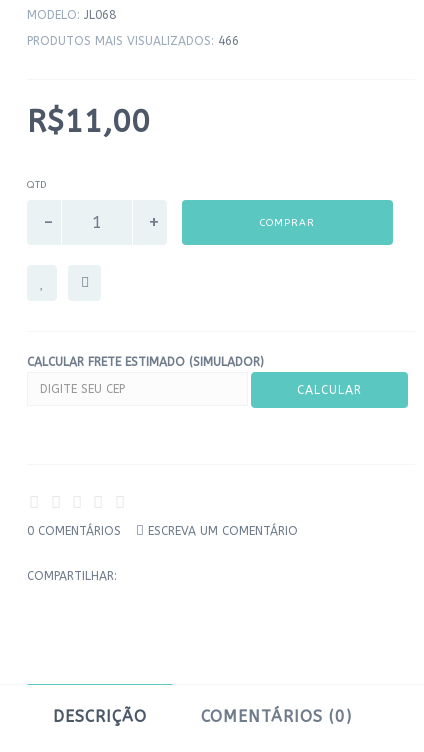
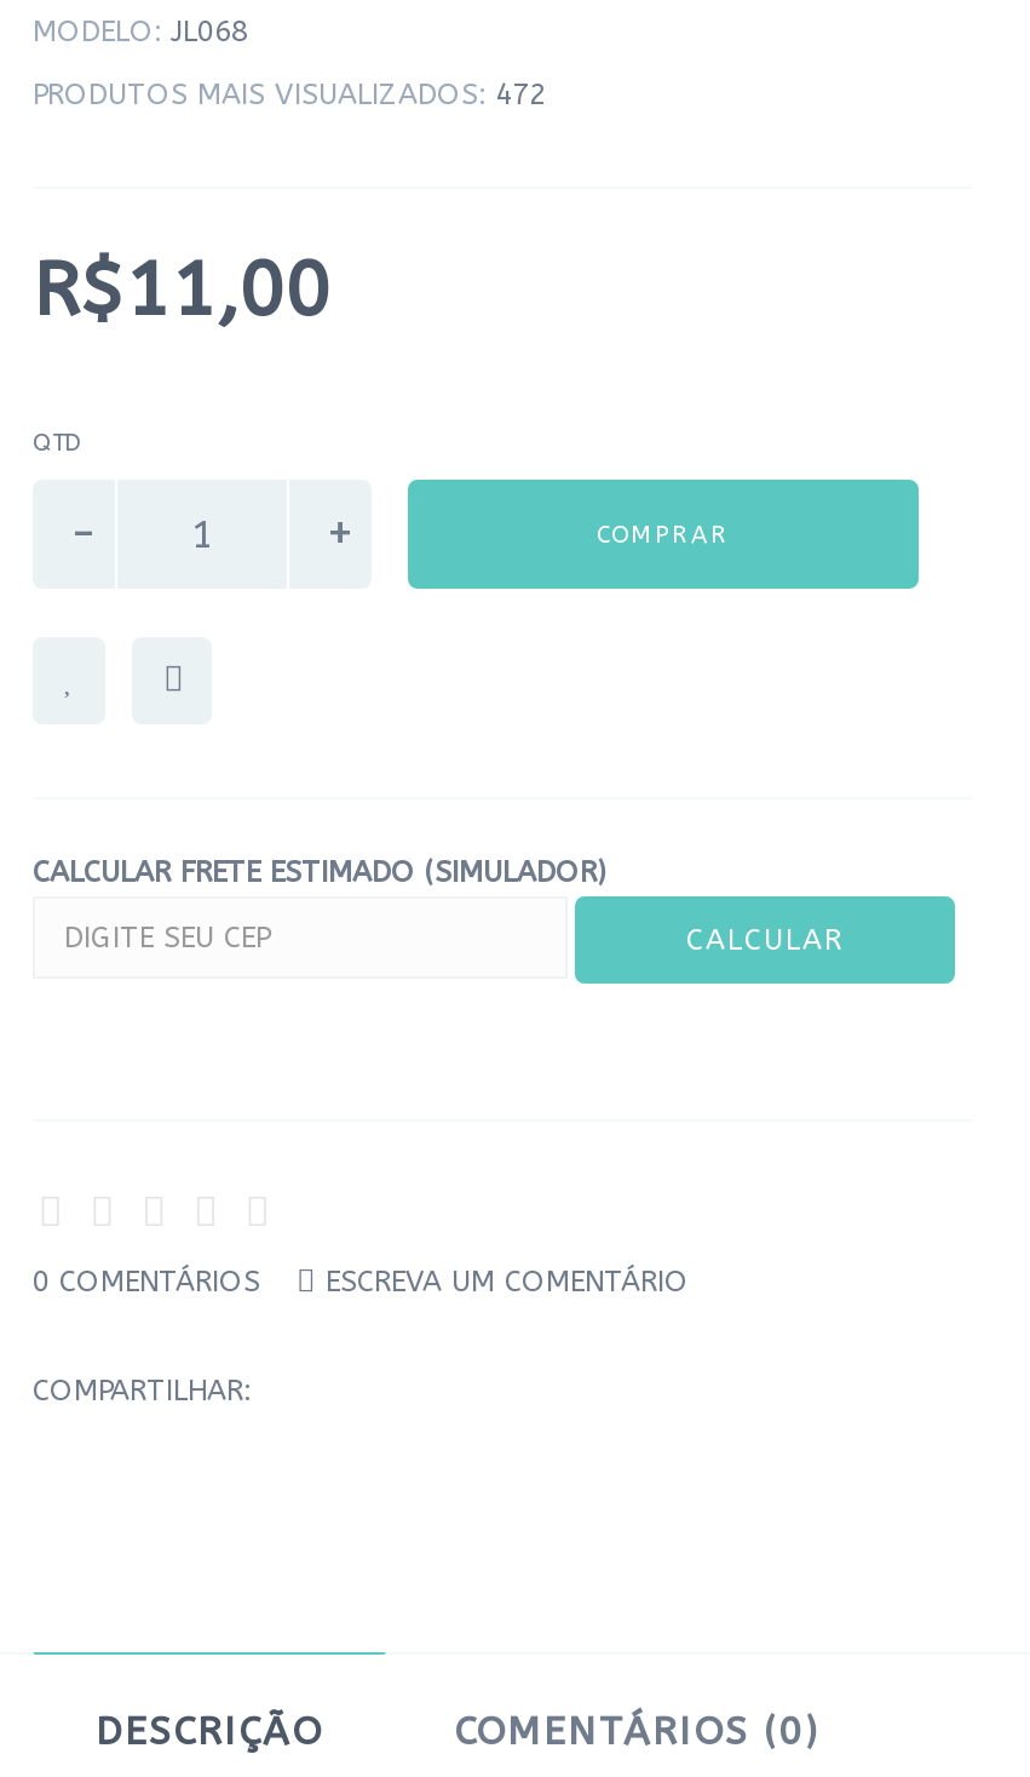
- PRODUTOS MAIS VISUALIZADOS: 466
+ PRODUTOS MAIS VISUALIZADOS: 472
